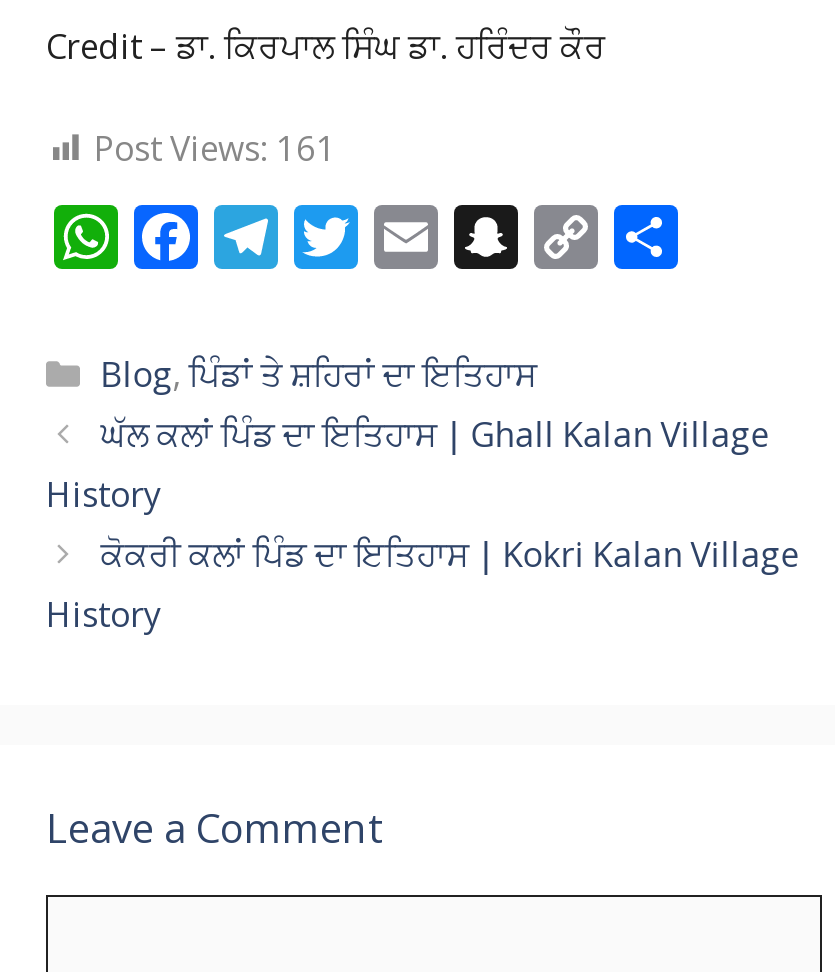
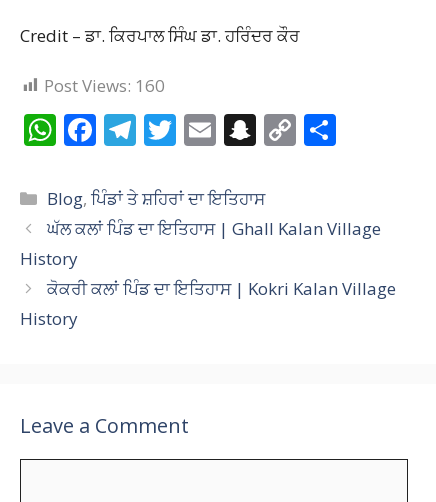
- Post Views: 161
+ Post Views: 160
